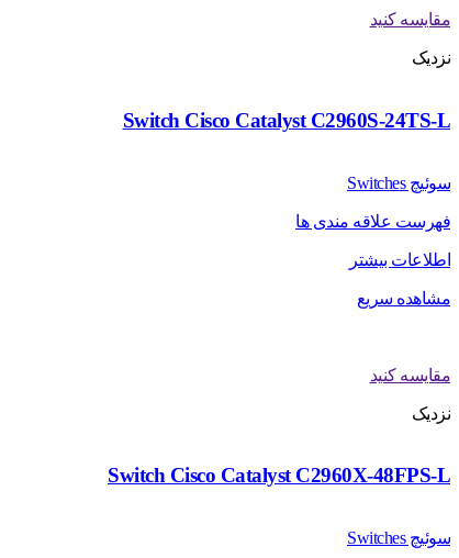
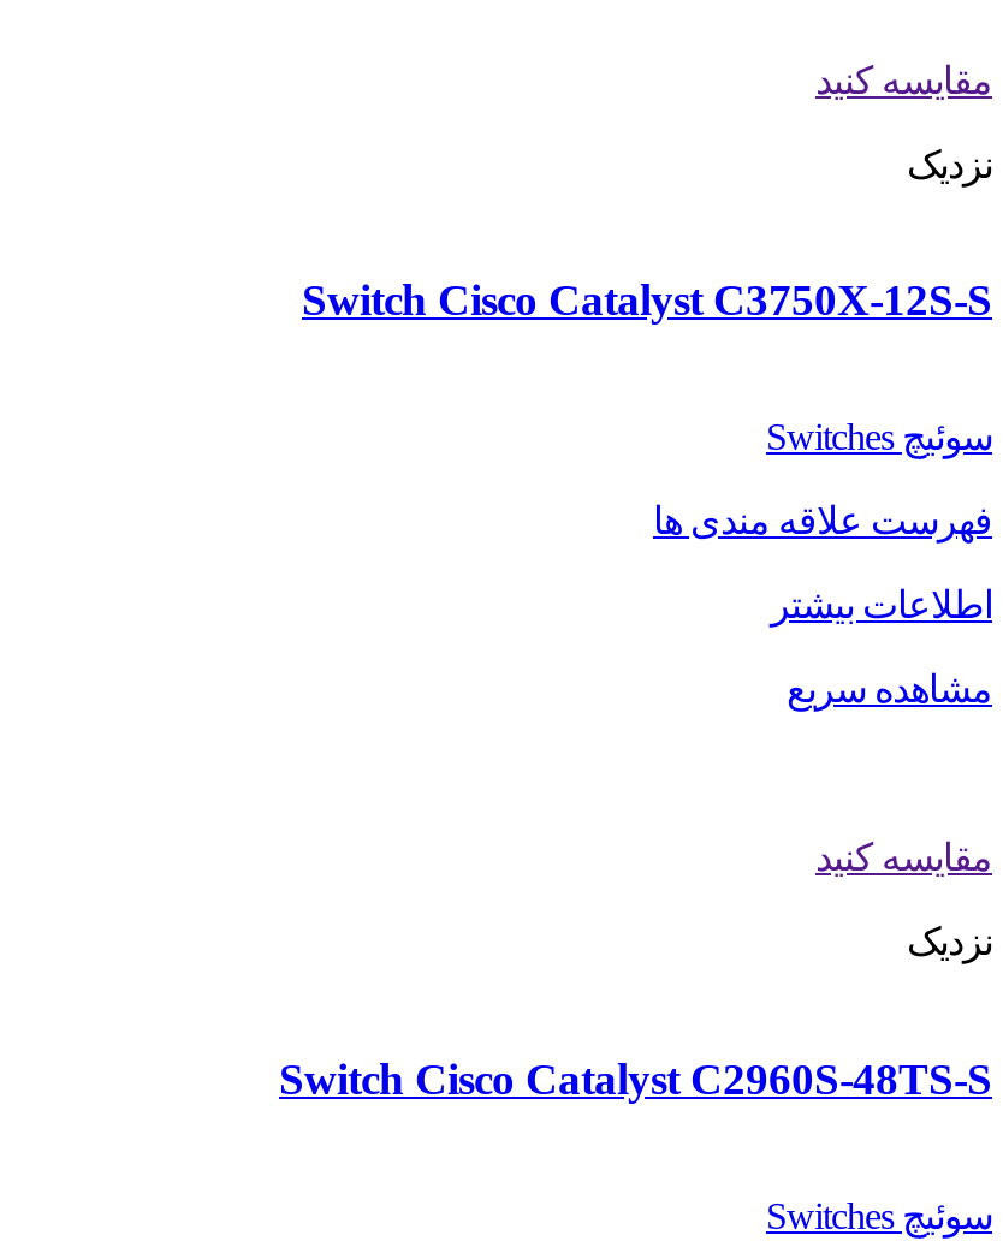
- Switch Cisco Catalyst C2960S-24TS-L
+ Switch Cisco Catalyst C3750X-12S-S

- Switch Cisco Catalyst C2960X-48FPS-L
+ Switch Cisco Catalyst C2960S-48TS-S
